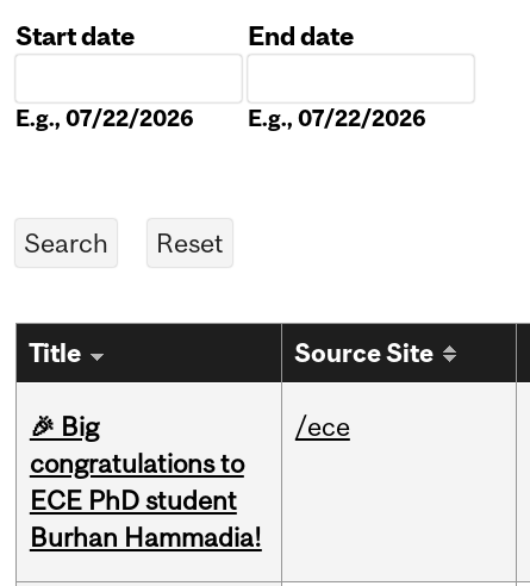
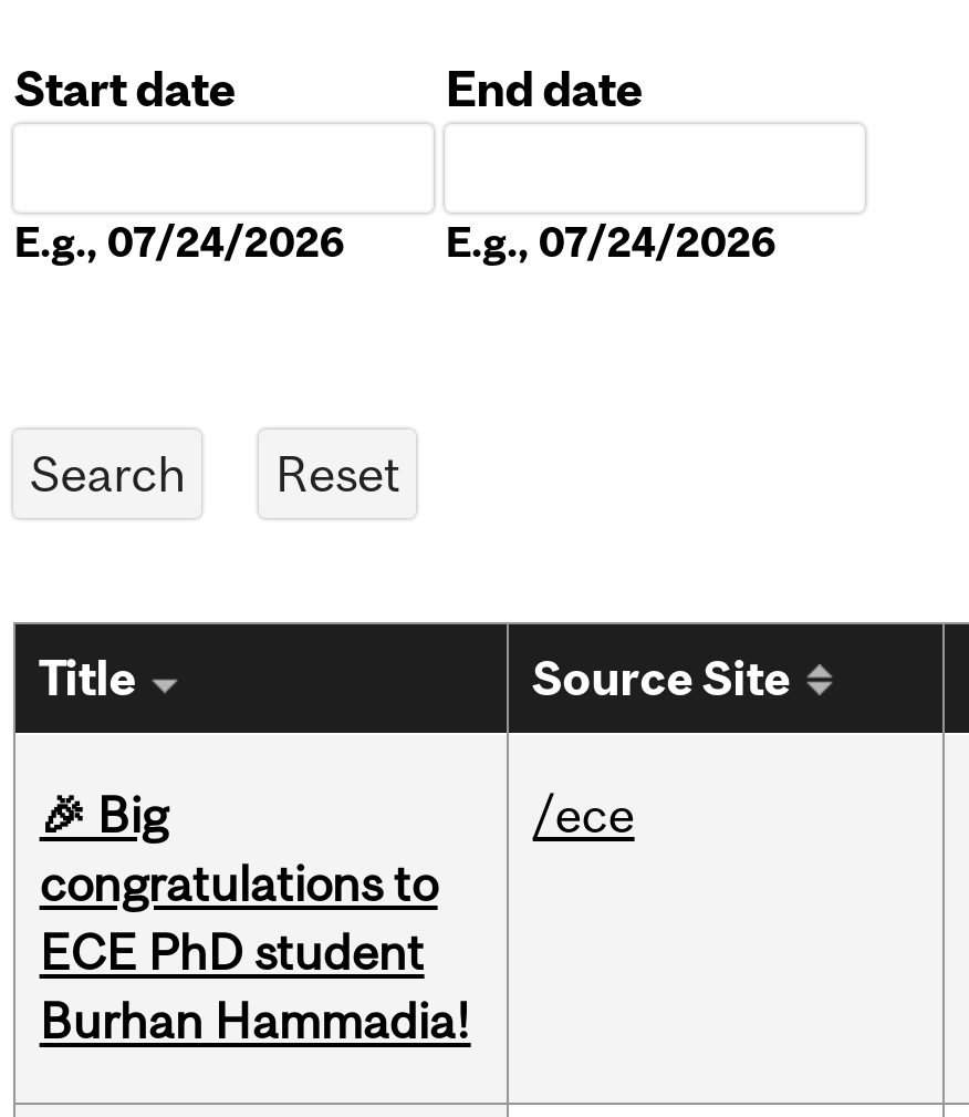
- E.g., 07/22/2026
+ E.g., 07/24/2026

- E.g., 07/22/2026
+ E.g., 07/24/2026
